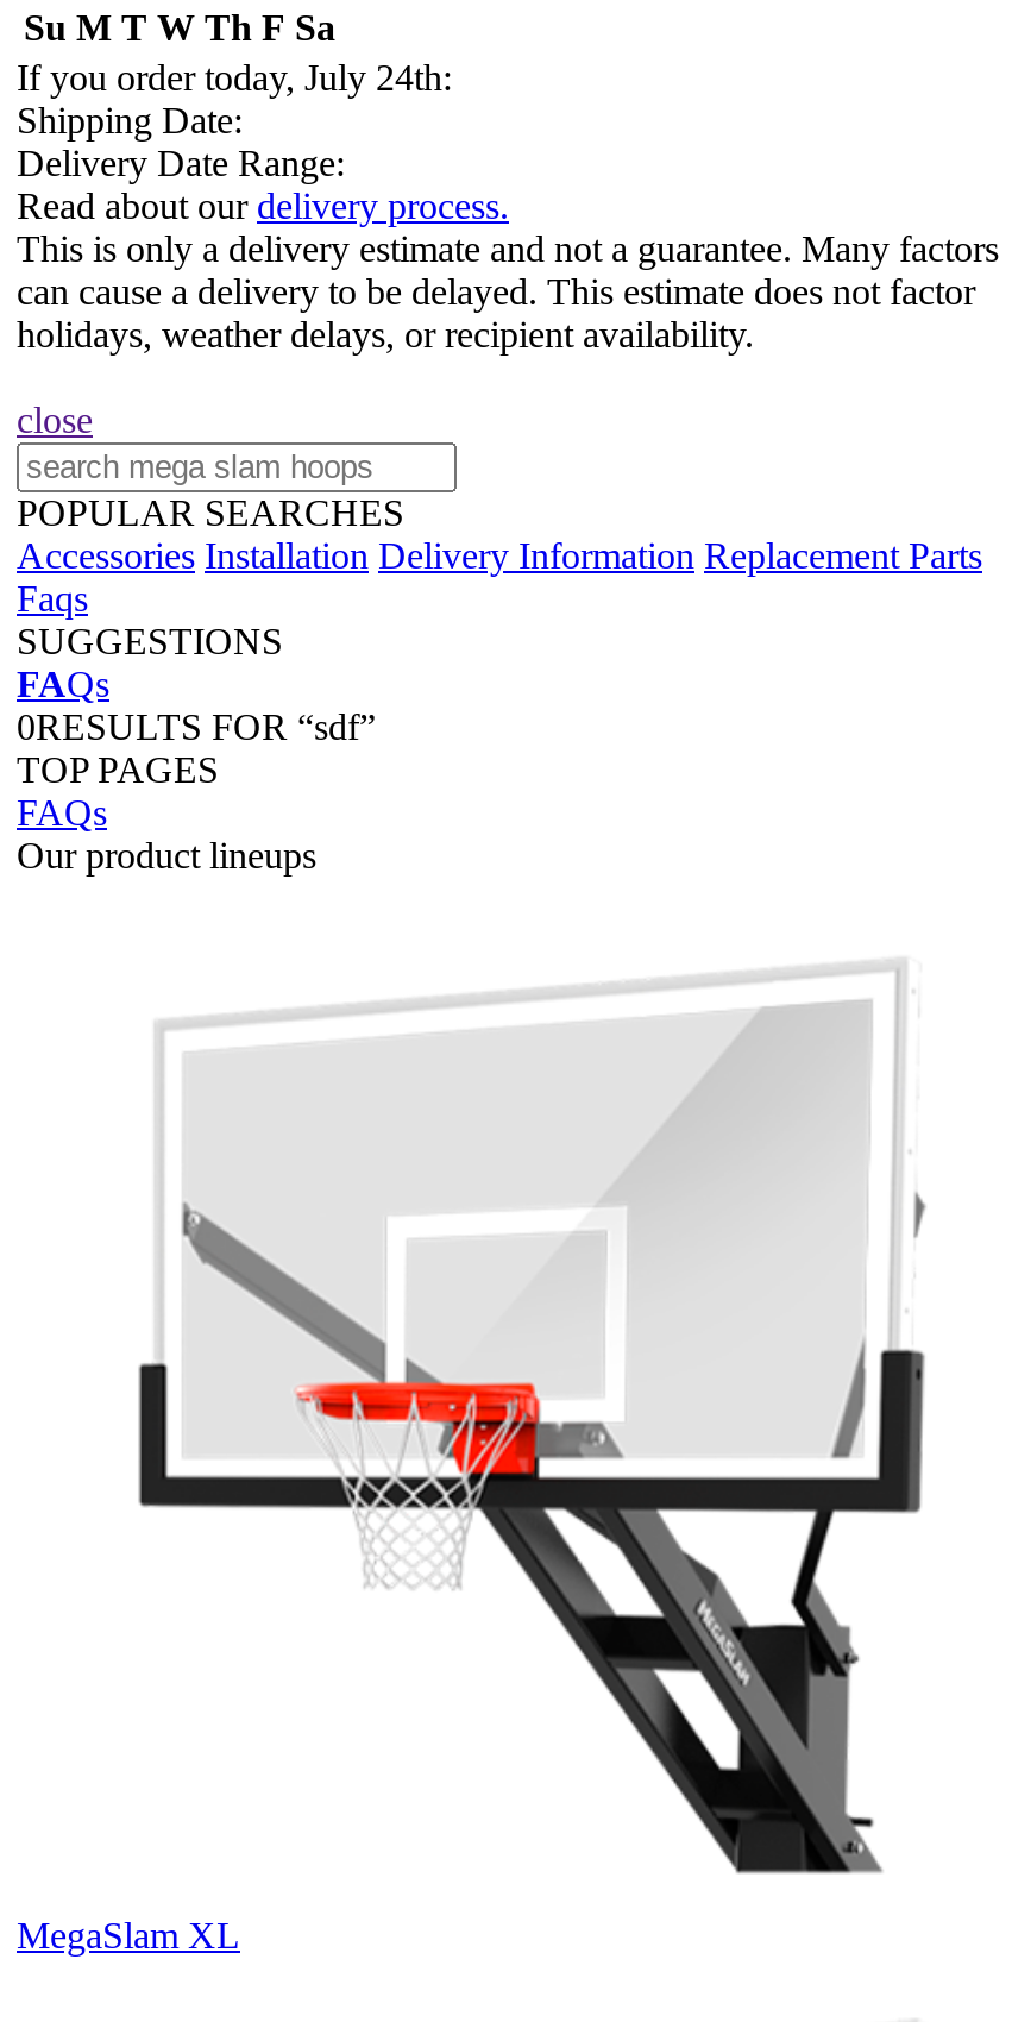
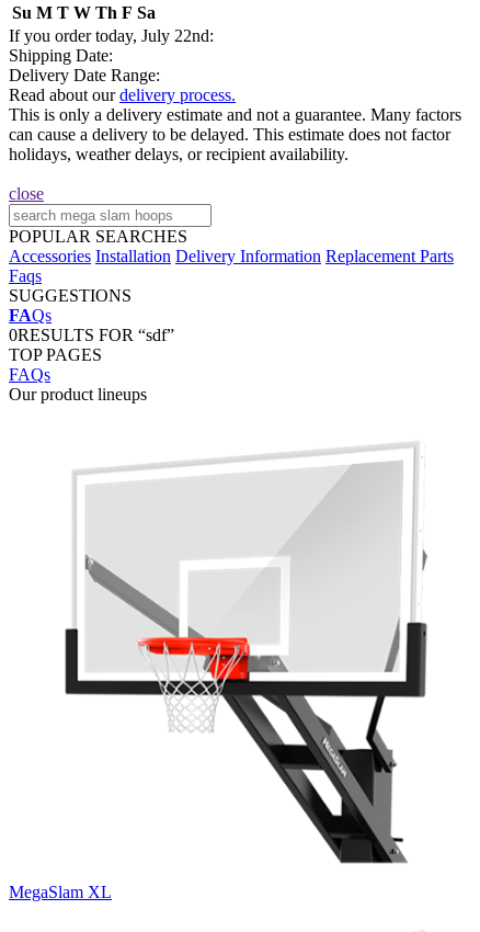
- If you order today, July 24th:
+ If you order today, July 22nd:
